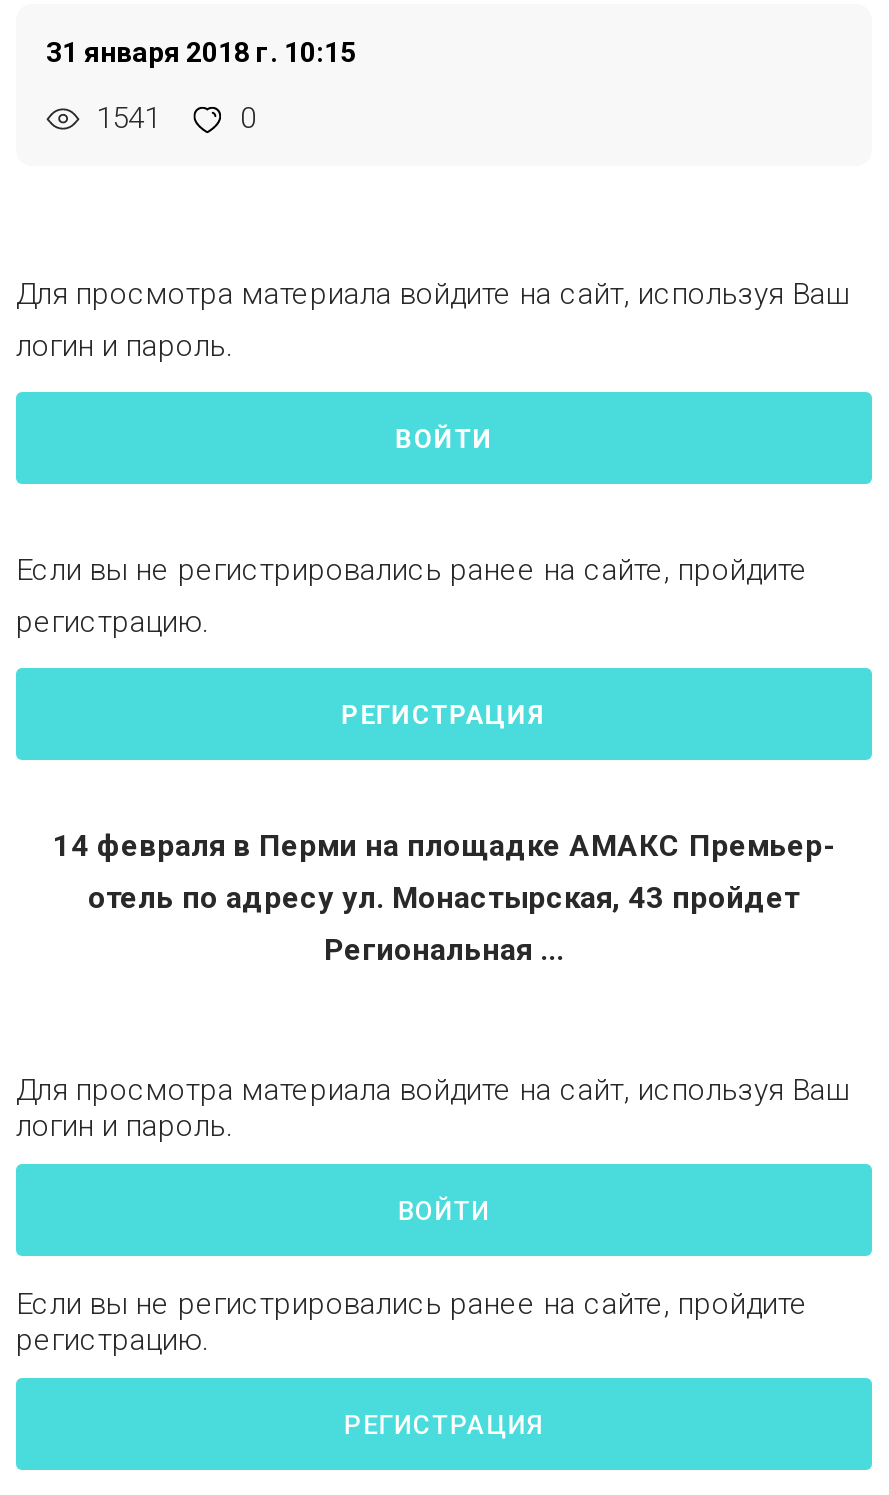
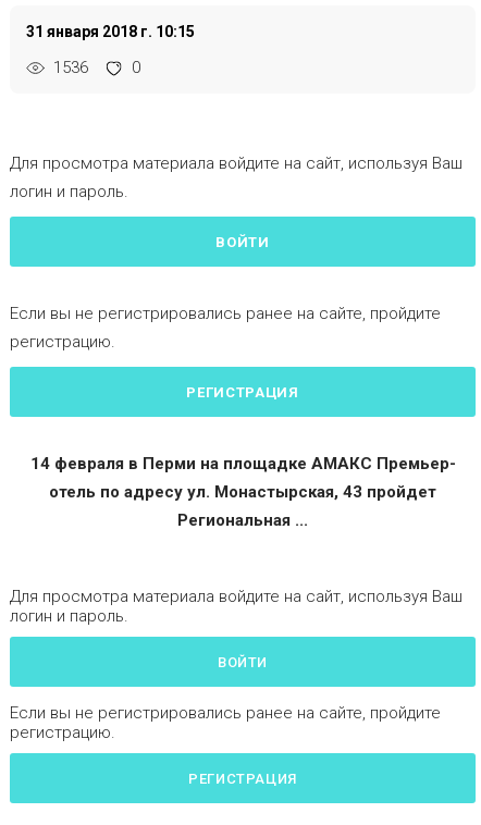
- 1541
+ 1536
